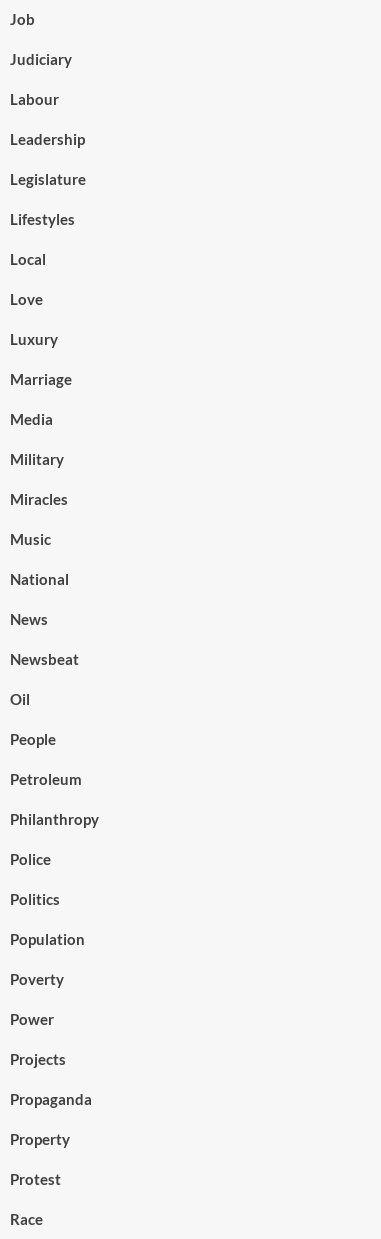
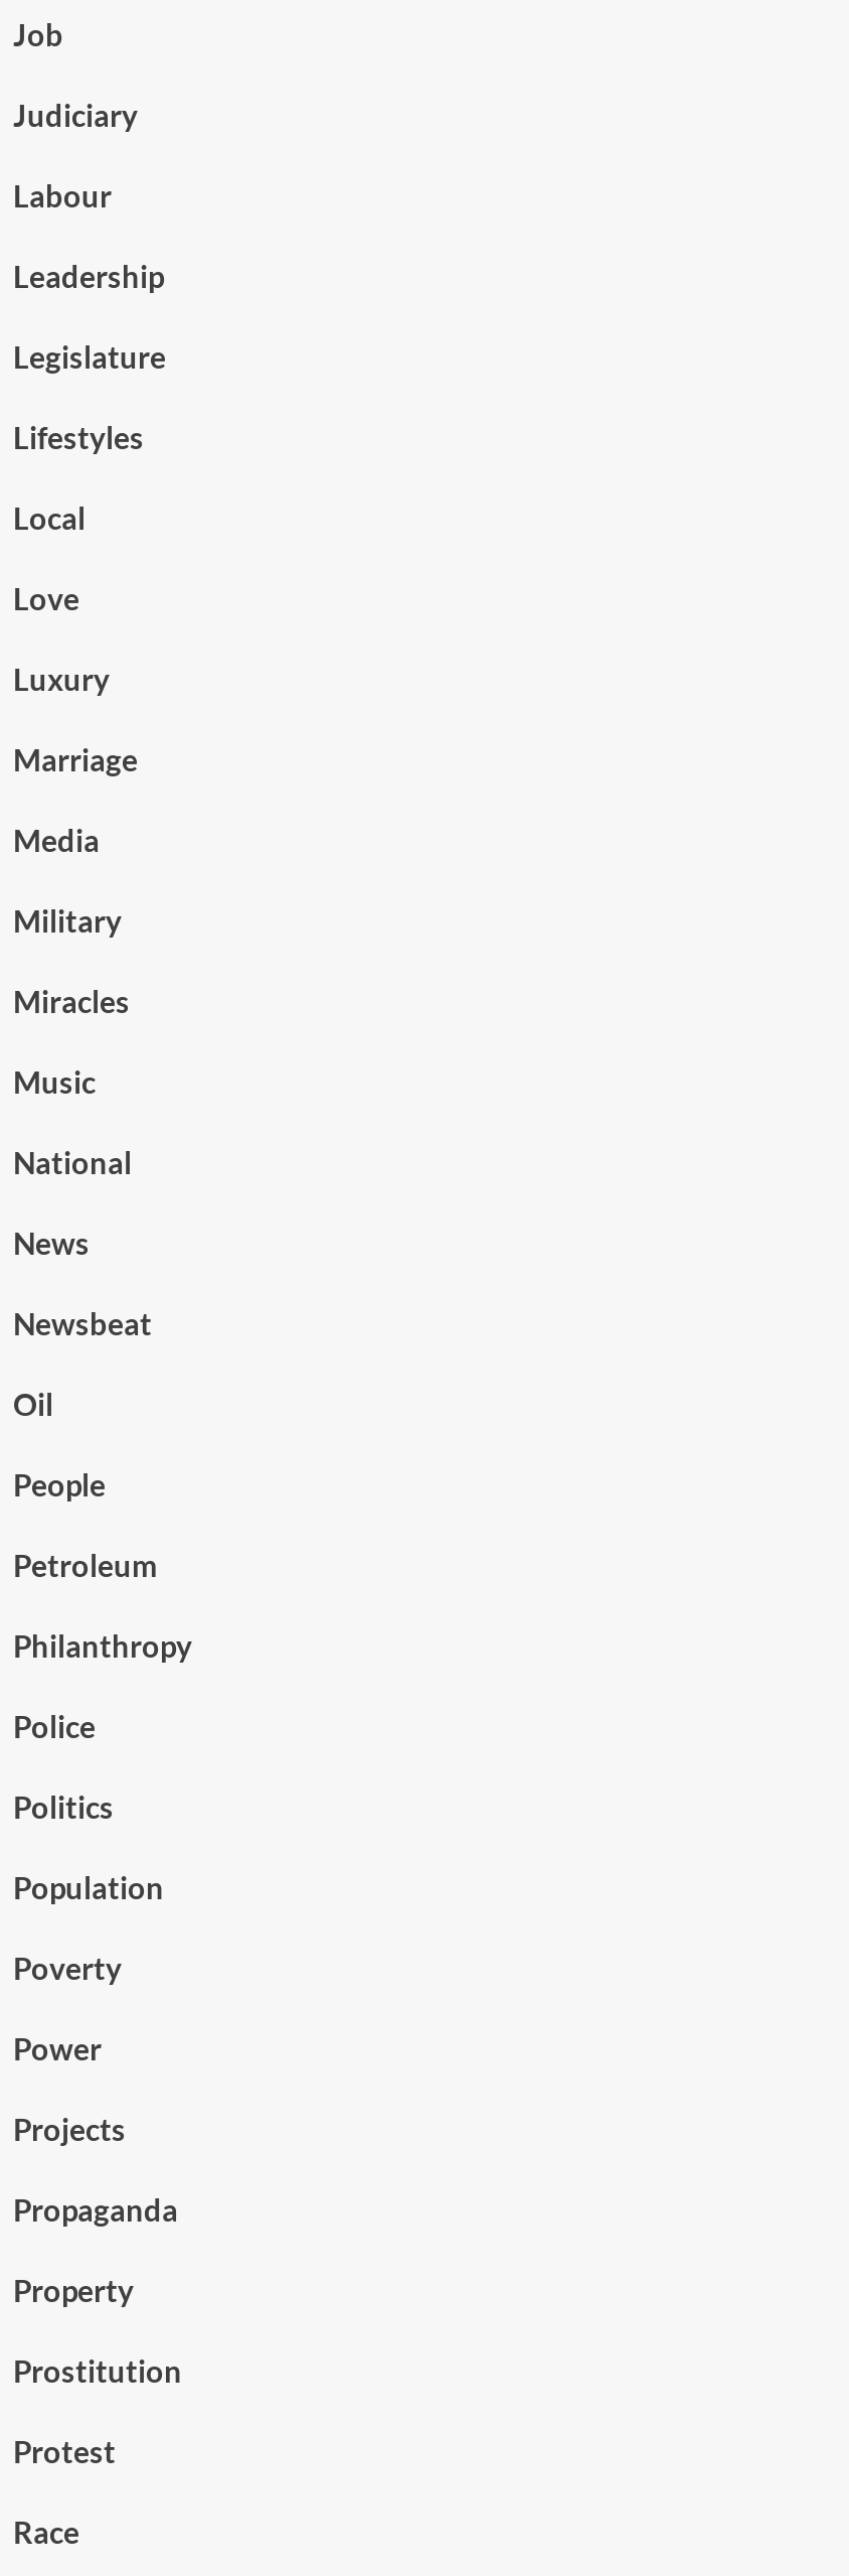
+ Prostitution
